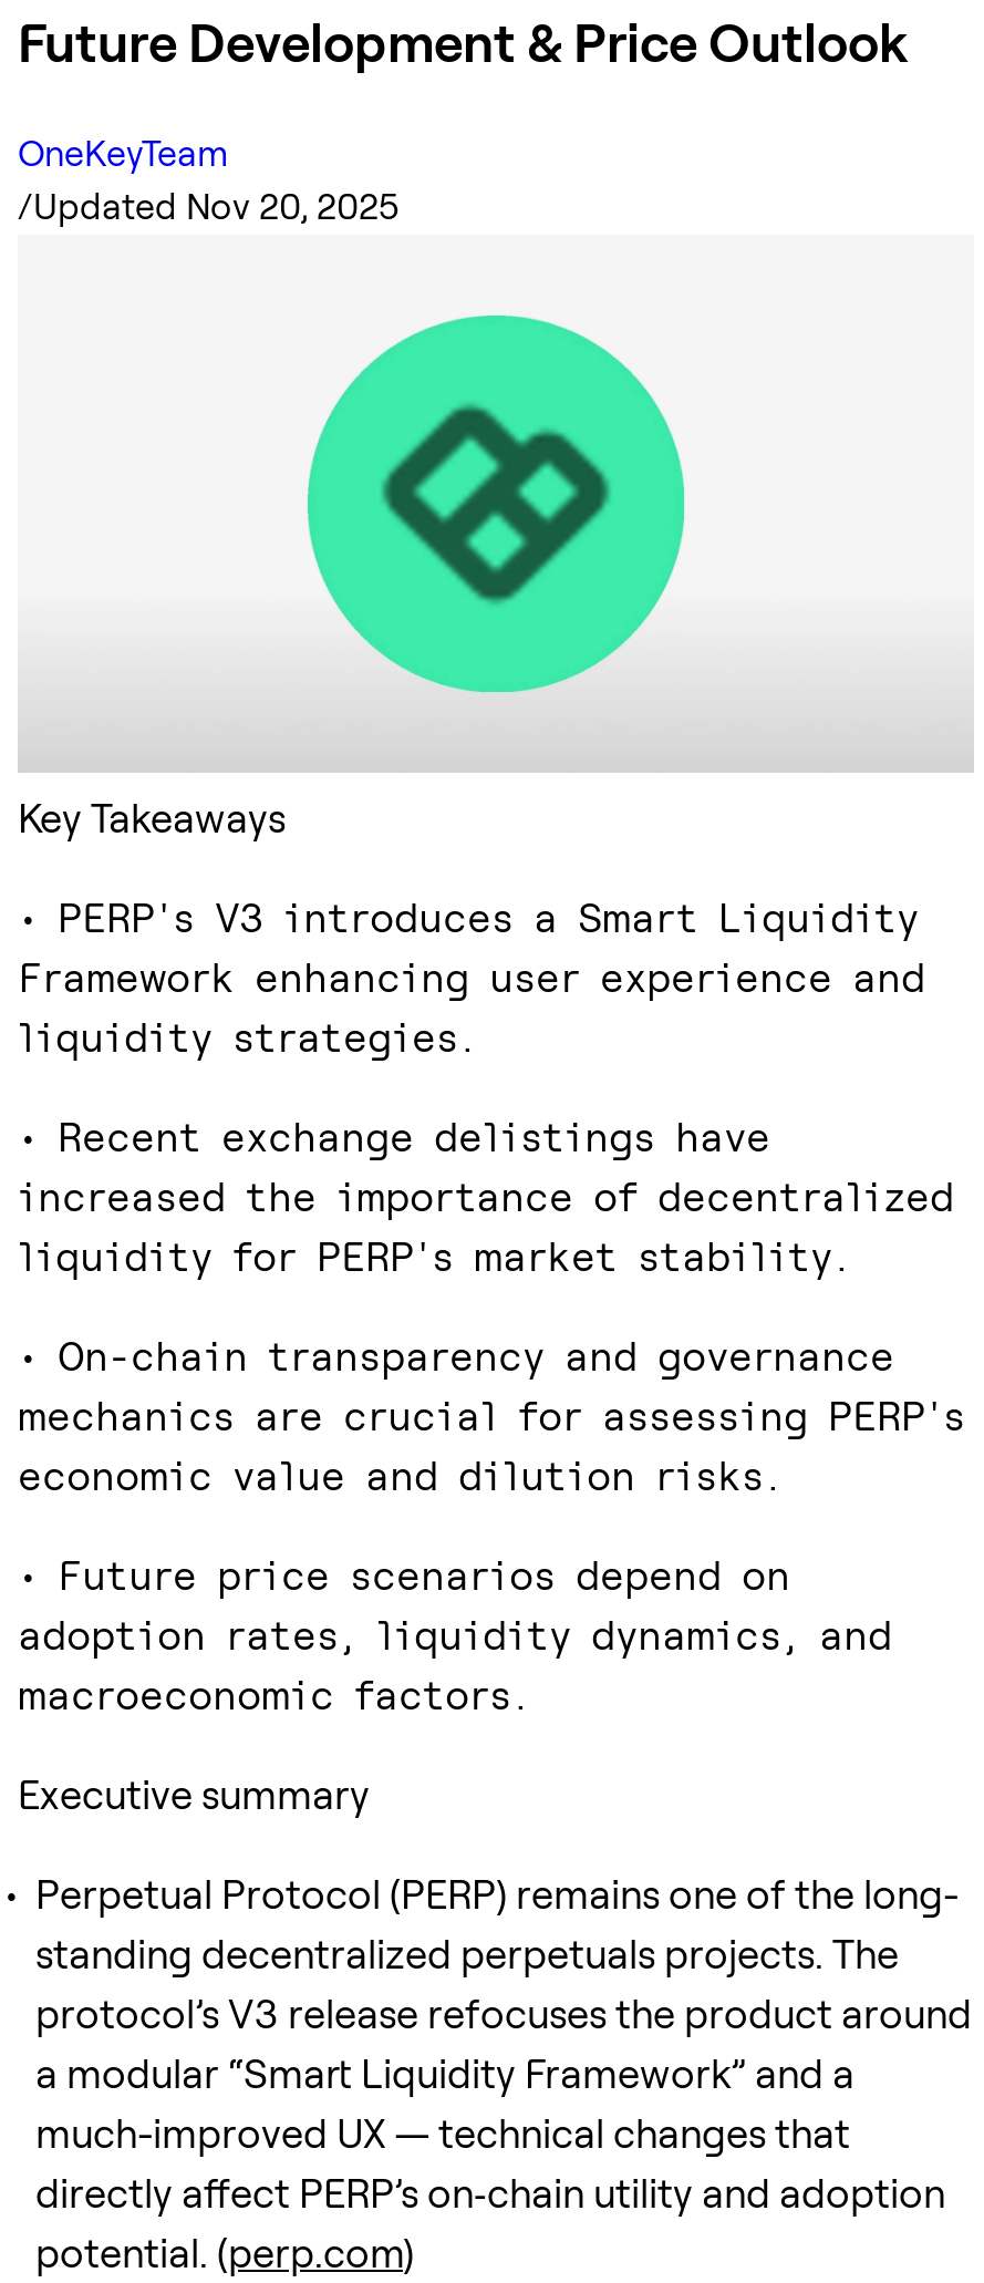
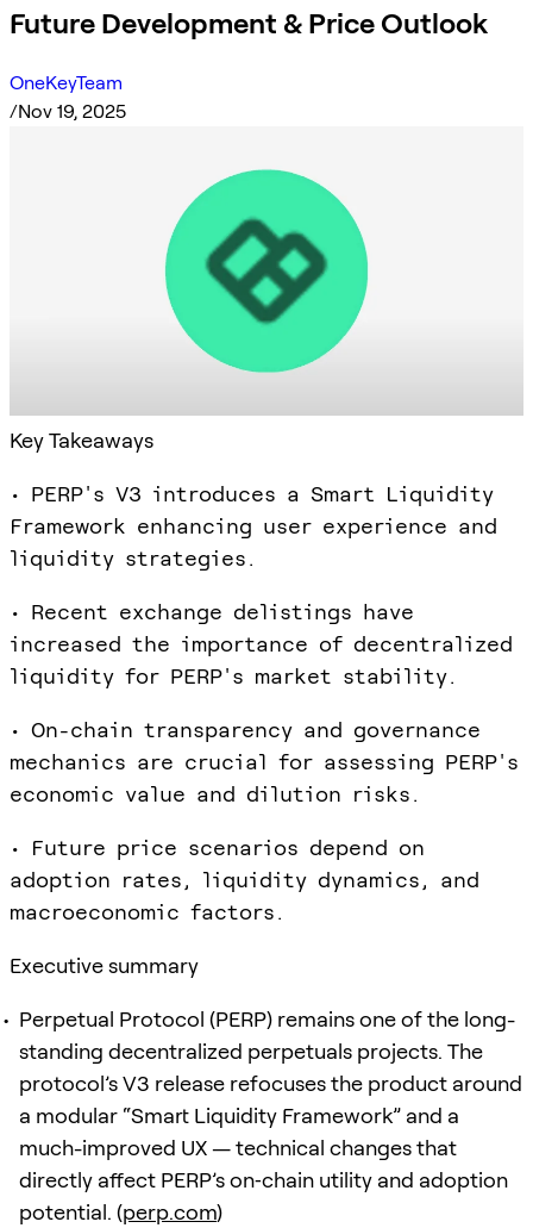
- /Updated Nov 20, 2025
+ /Nov 19, 2025
